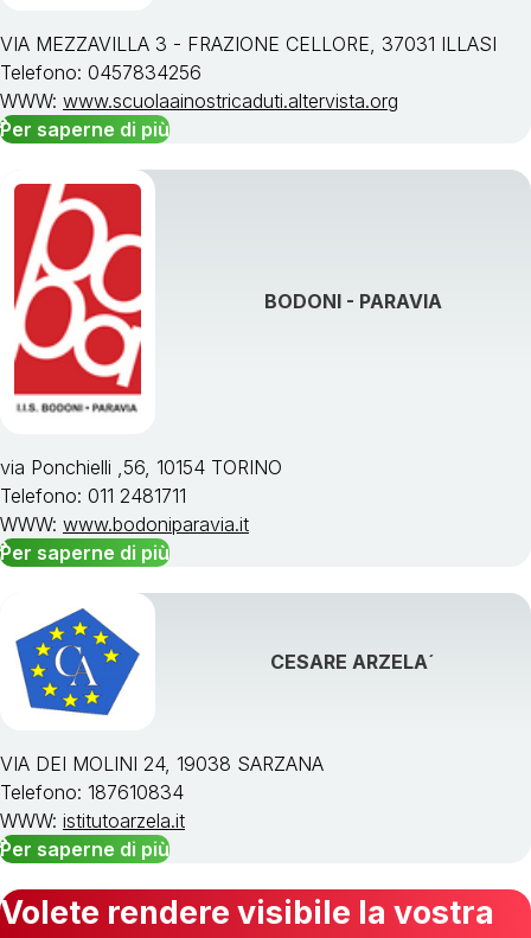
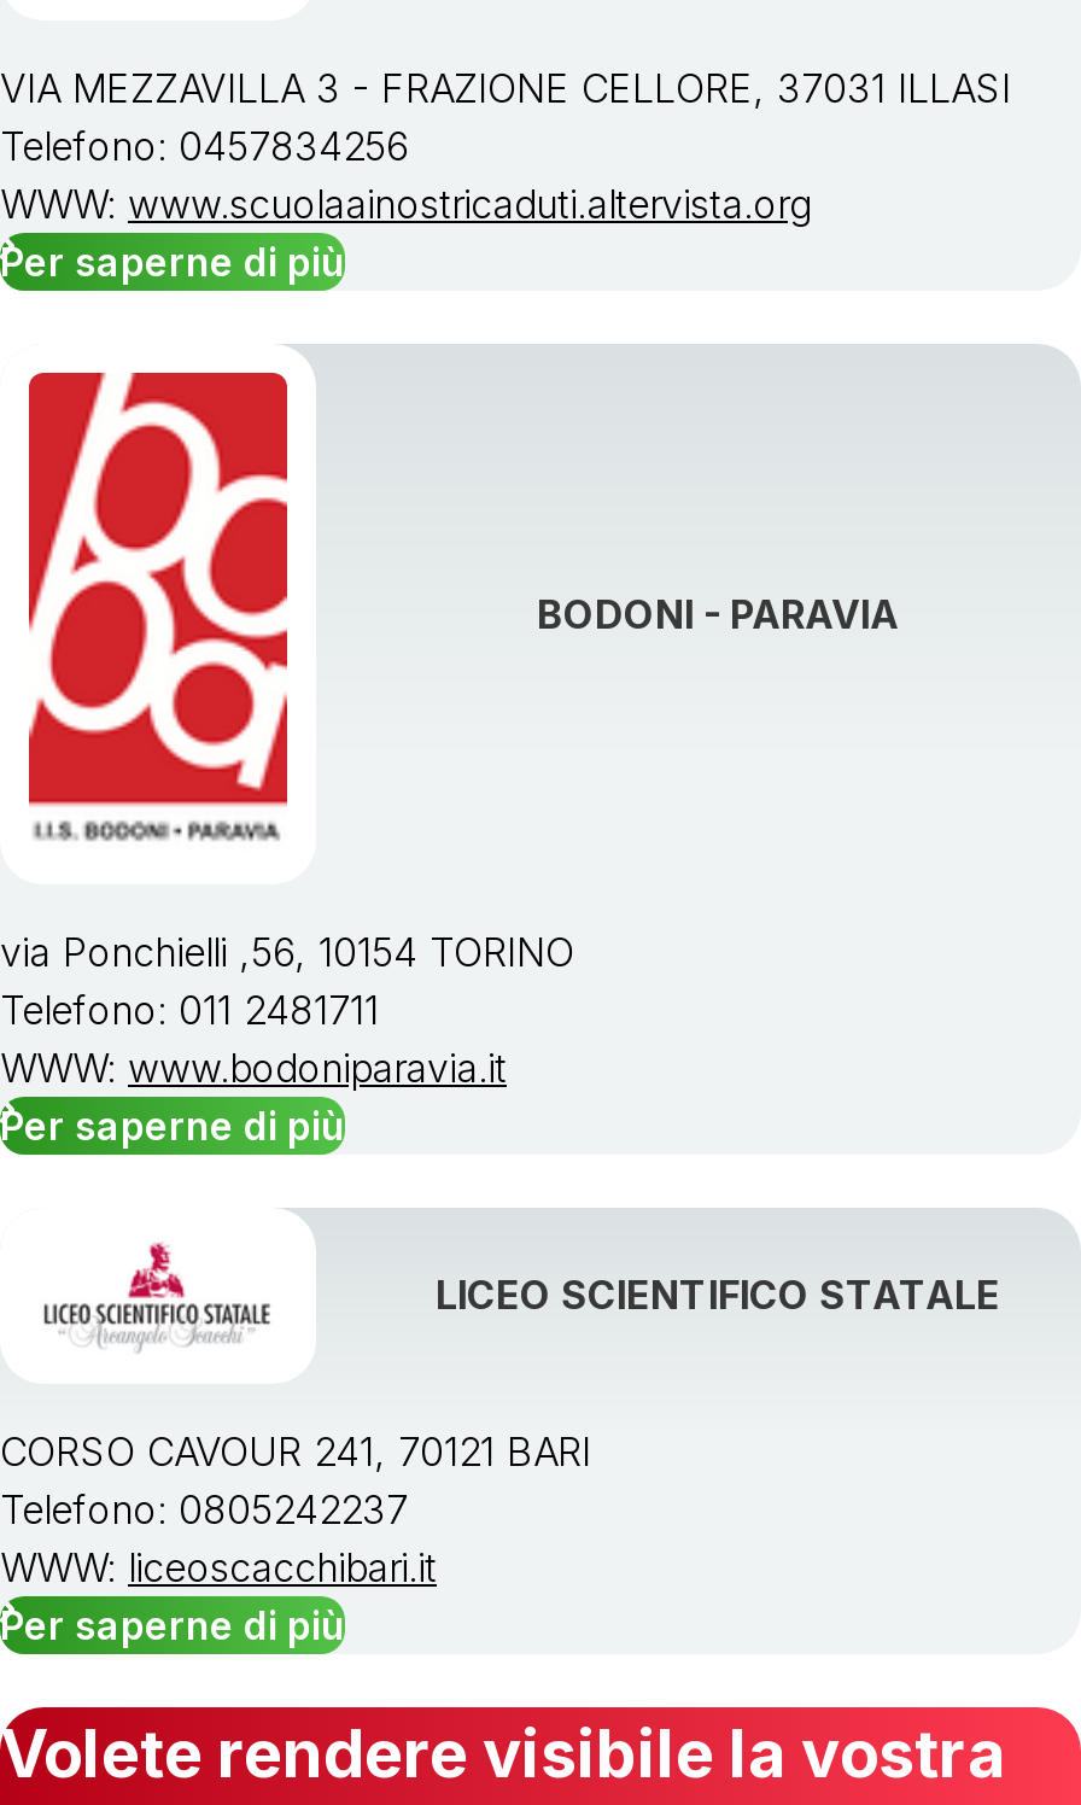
- [image]
+ [image]

- CESARE ARZELA´
+ LICEO SCIENTIFICO STATALE

- VIA DEI MOLINI 24, 19038 SARZANA
- Telefono: 187610834
- WWW: istitutoarzela.it
+ CORSO CAVOUR 241, 70121 BARI
+ Telefono: 0805242237
+ WWW: liceoscacchibari.it
